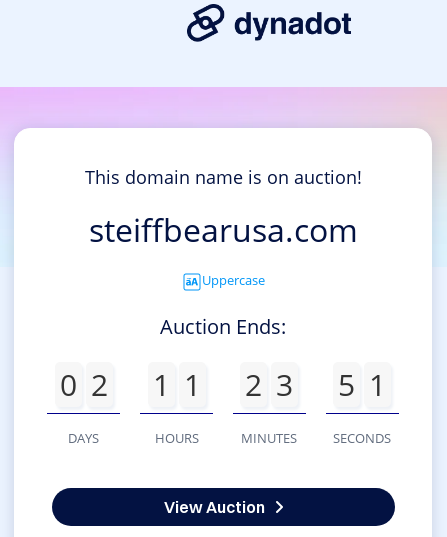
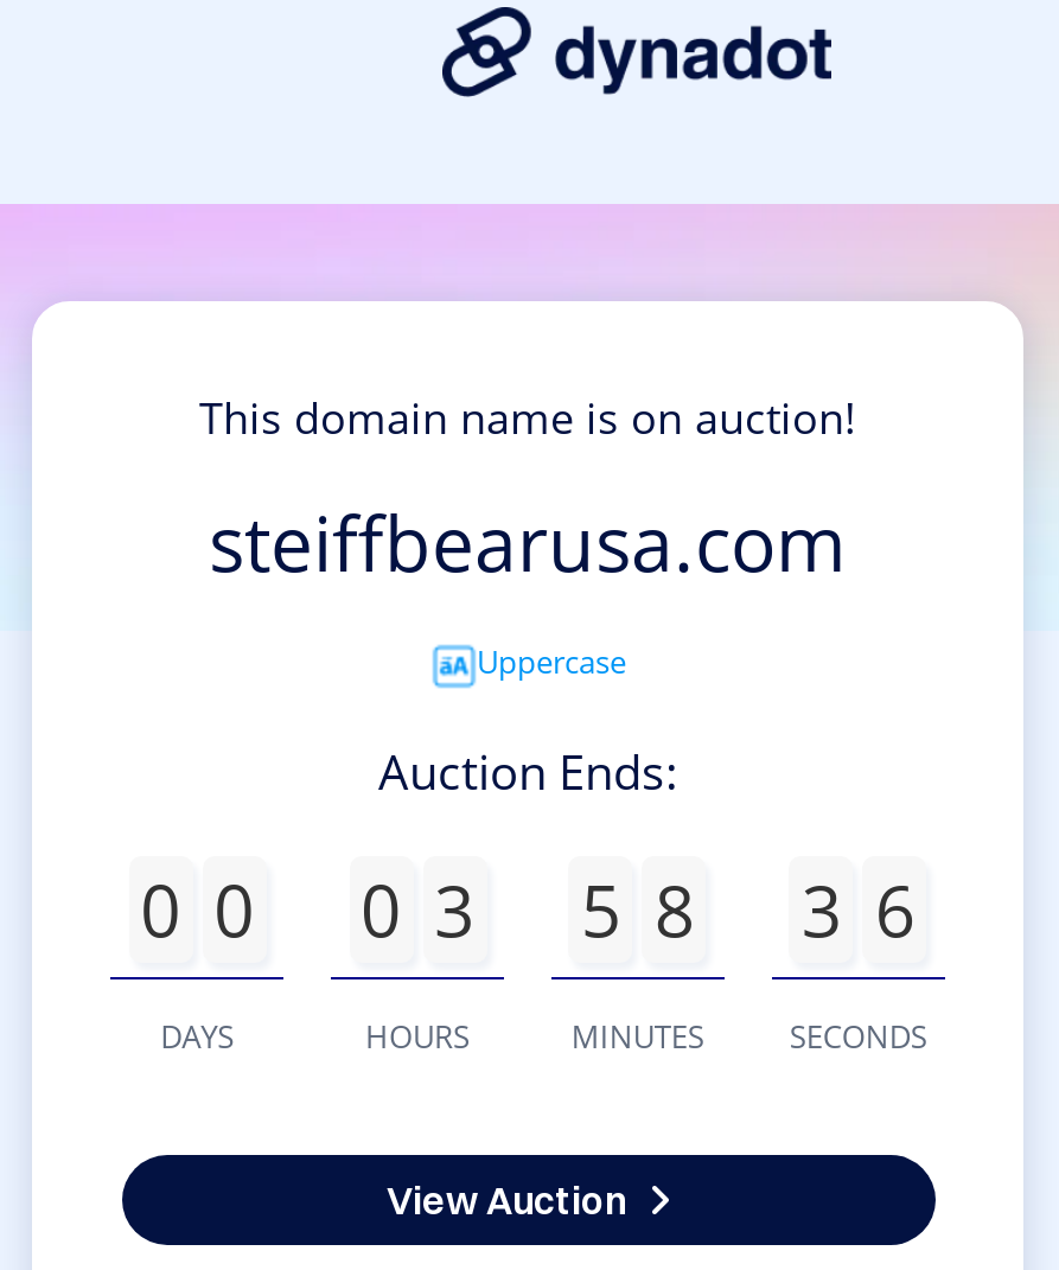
- 0 2
+ 0 0

- 1 1
+ 0 3

- 2 3
+ 5 8

- 5 1
+ 3 6
